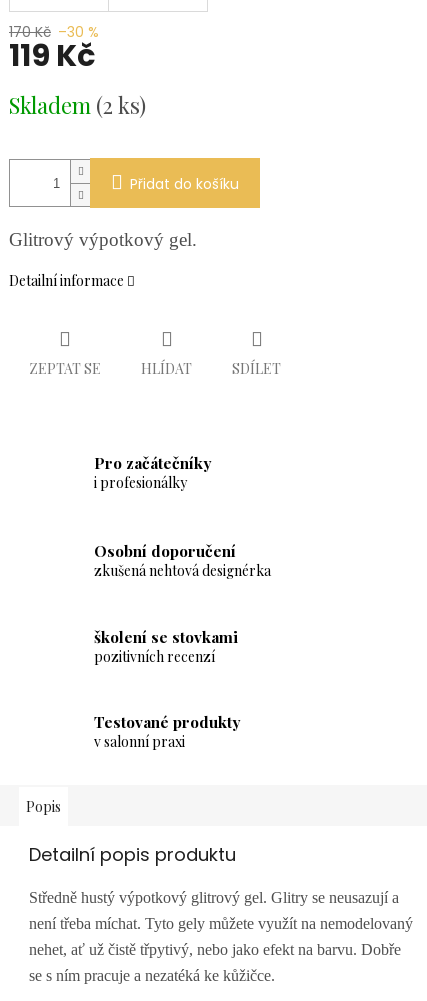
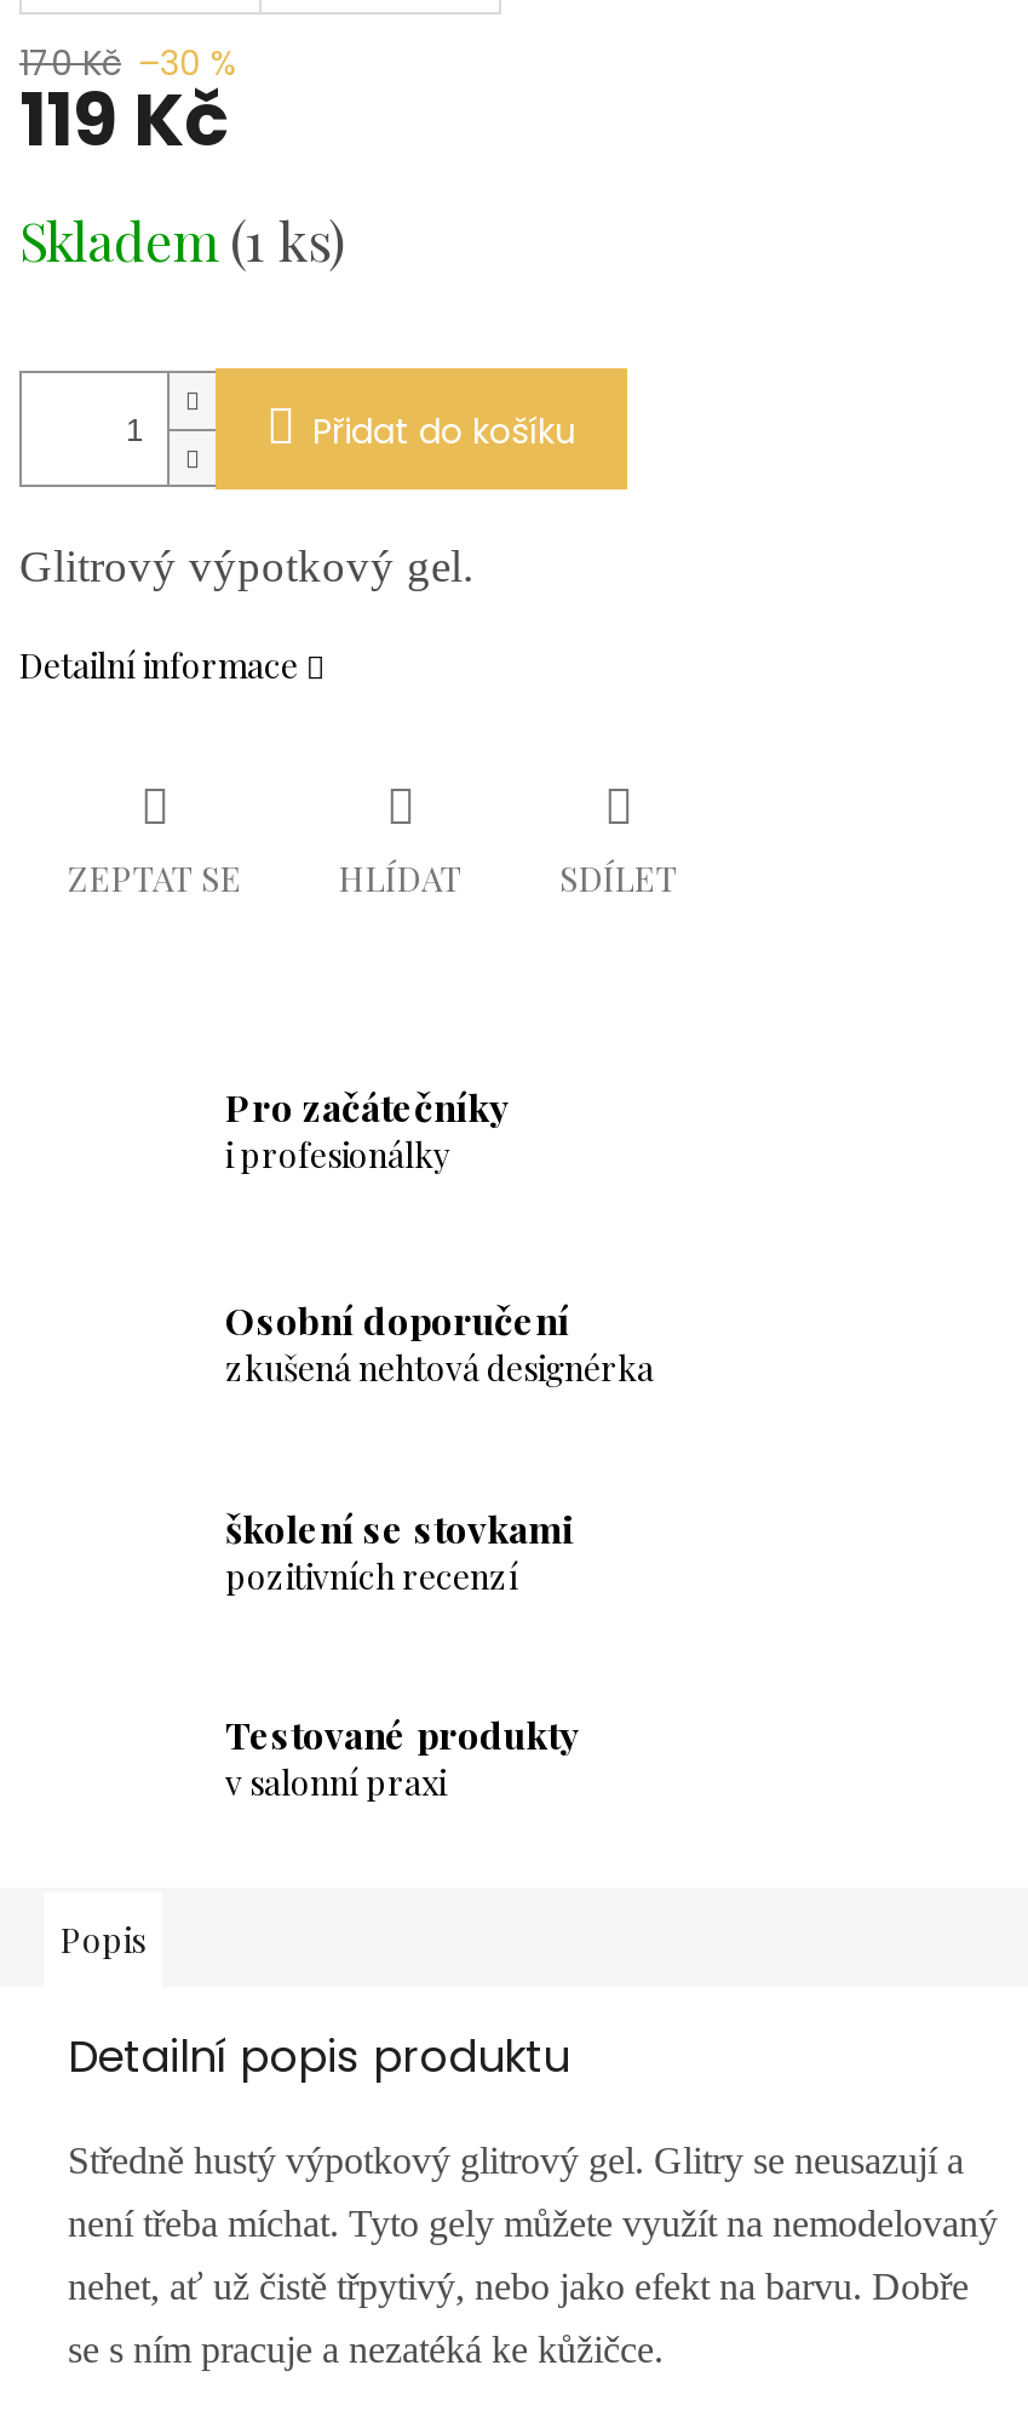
- Skladem (2 ks)
+ Skladem (1 ks)
